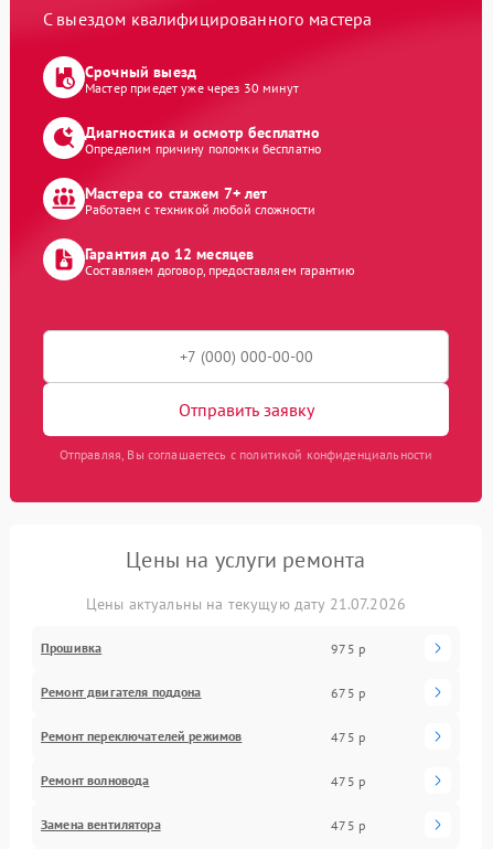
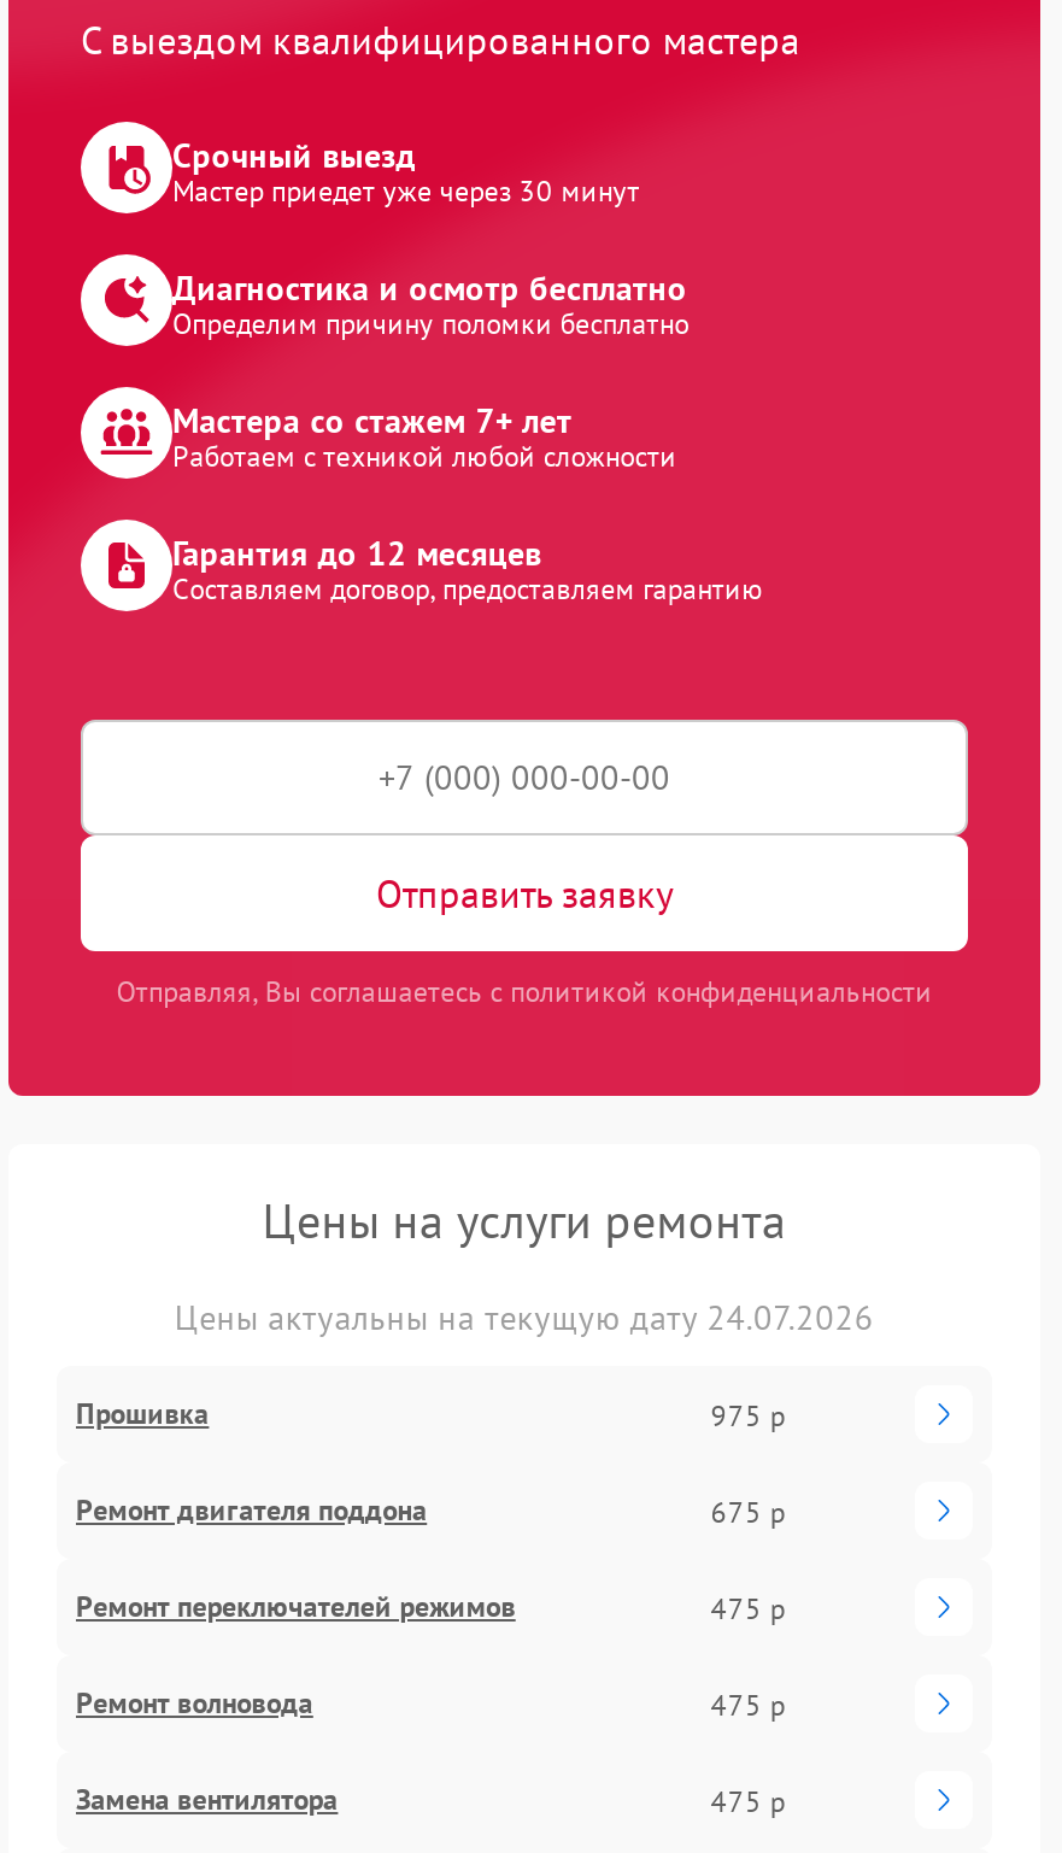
- Цены актуальны на текущую дату 21.07.2026
+ Цены актуальны на текущую дату 24.07.2026
